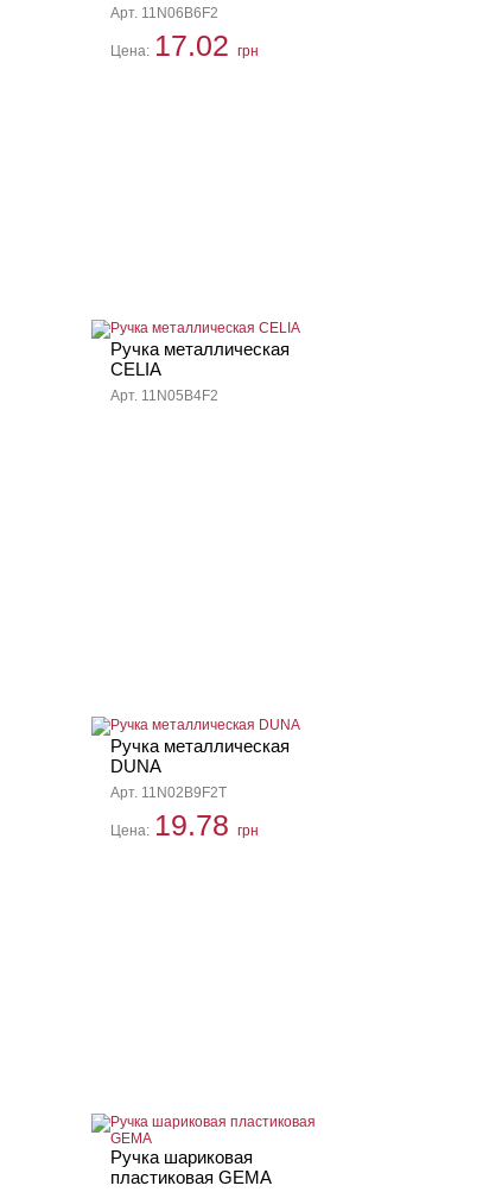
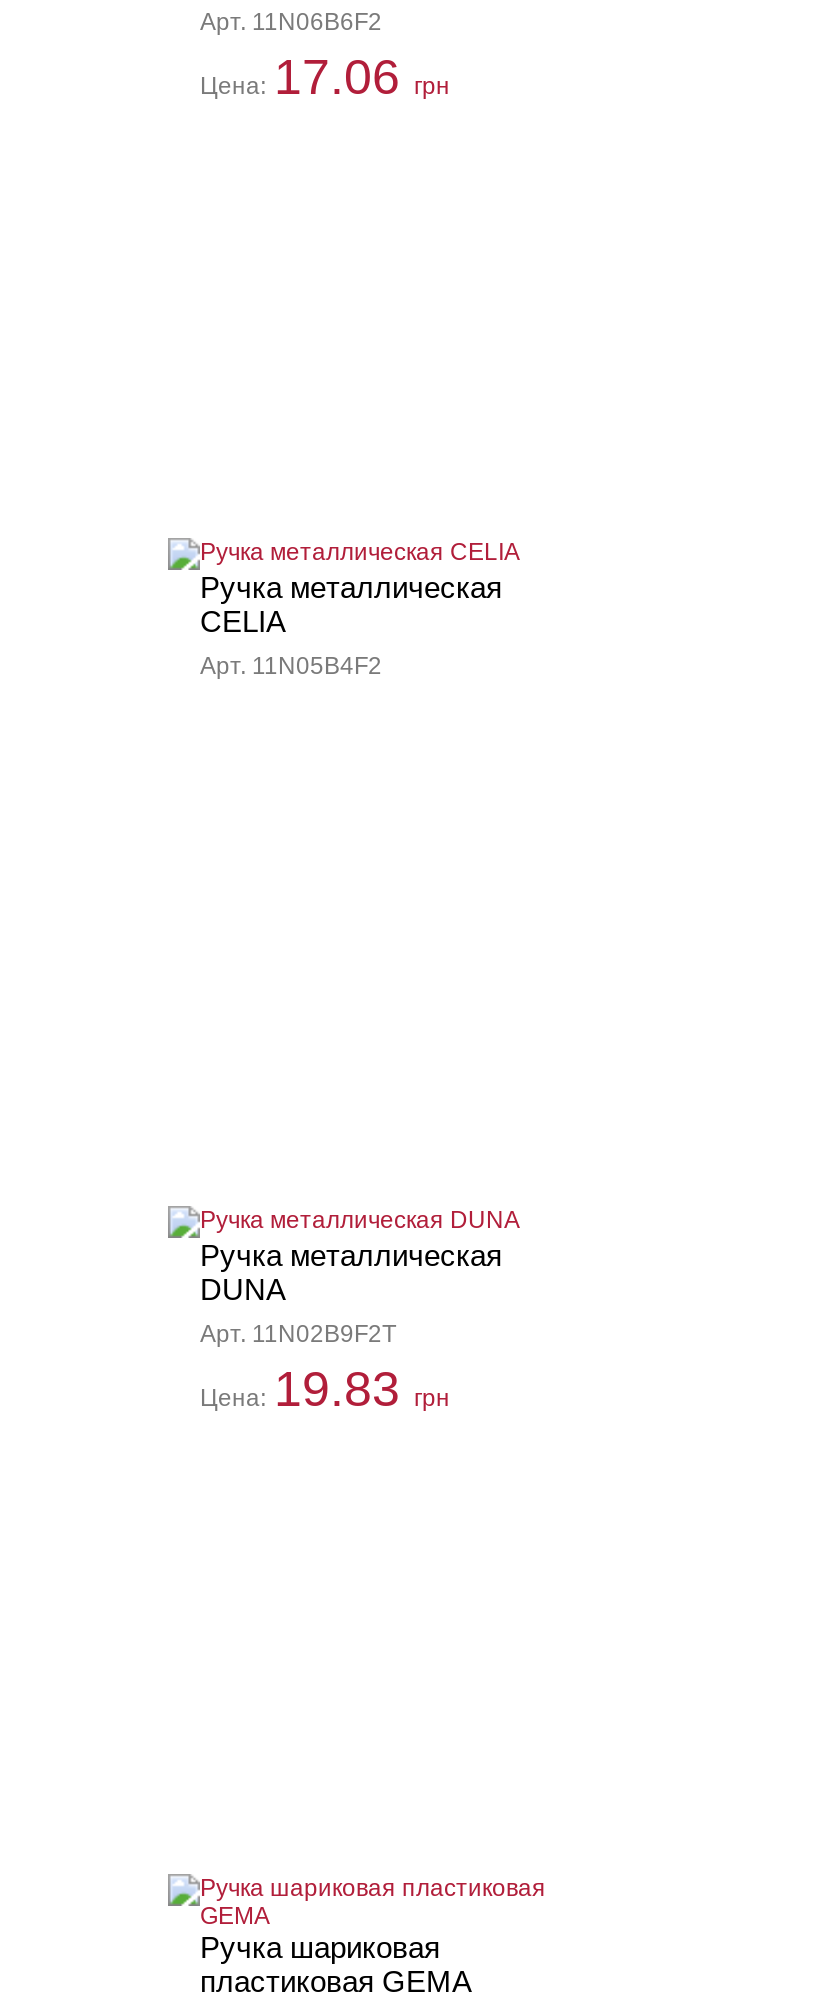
- Цена: 17.02 грн
+ Цена: 17.06 грн

- Цена: 19.78 грн
+ Цена: 19.83 грн
